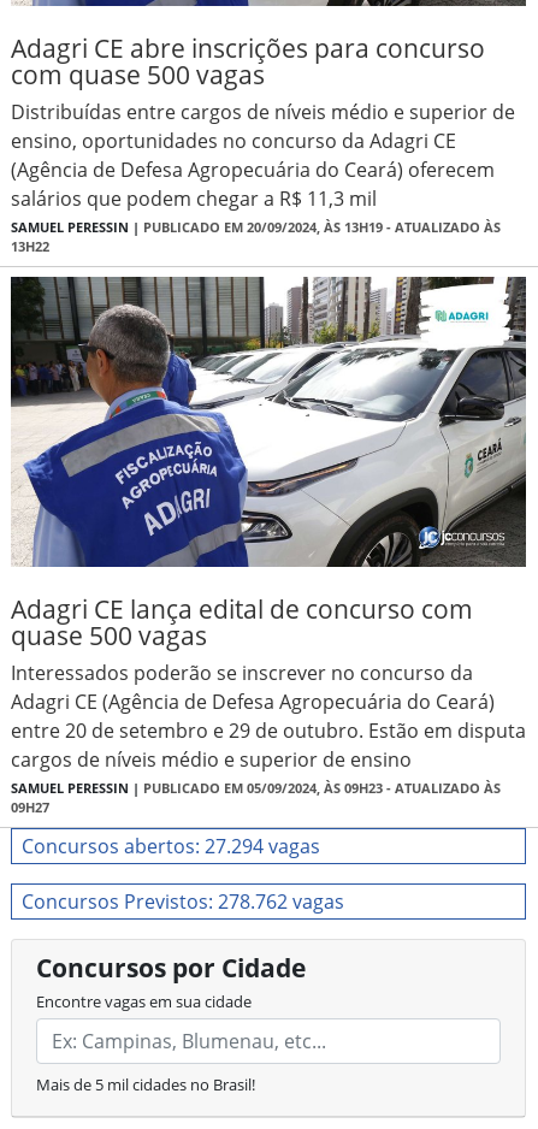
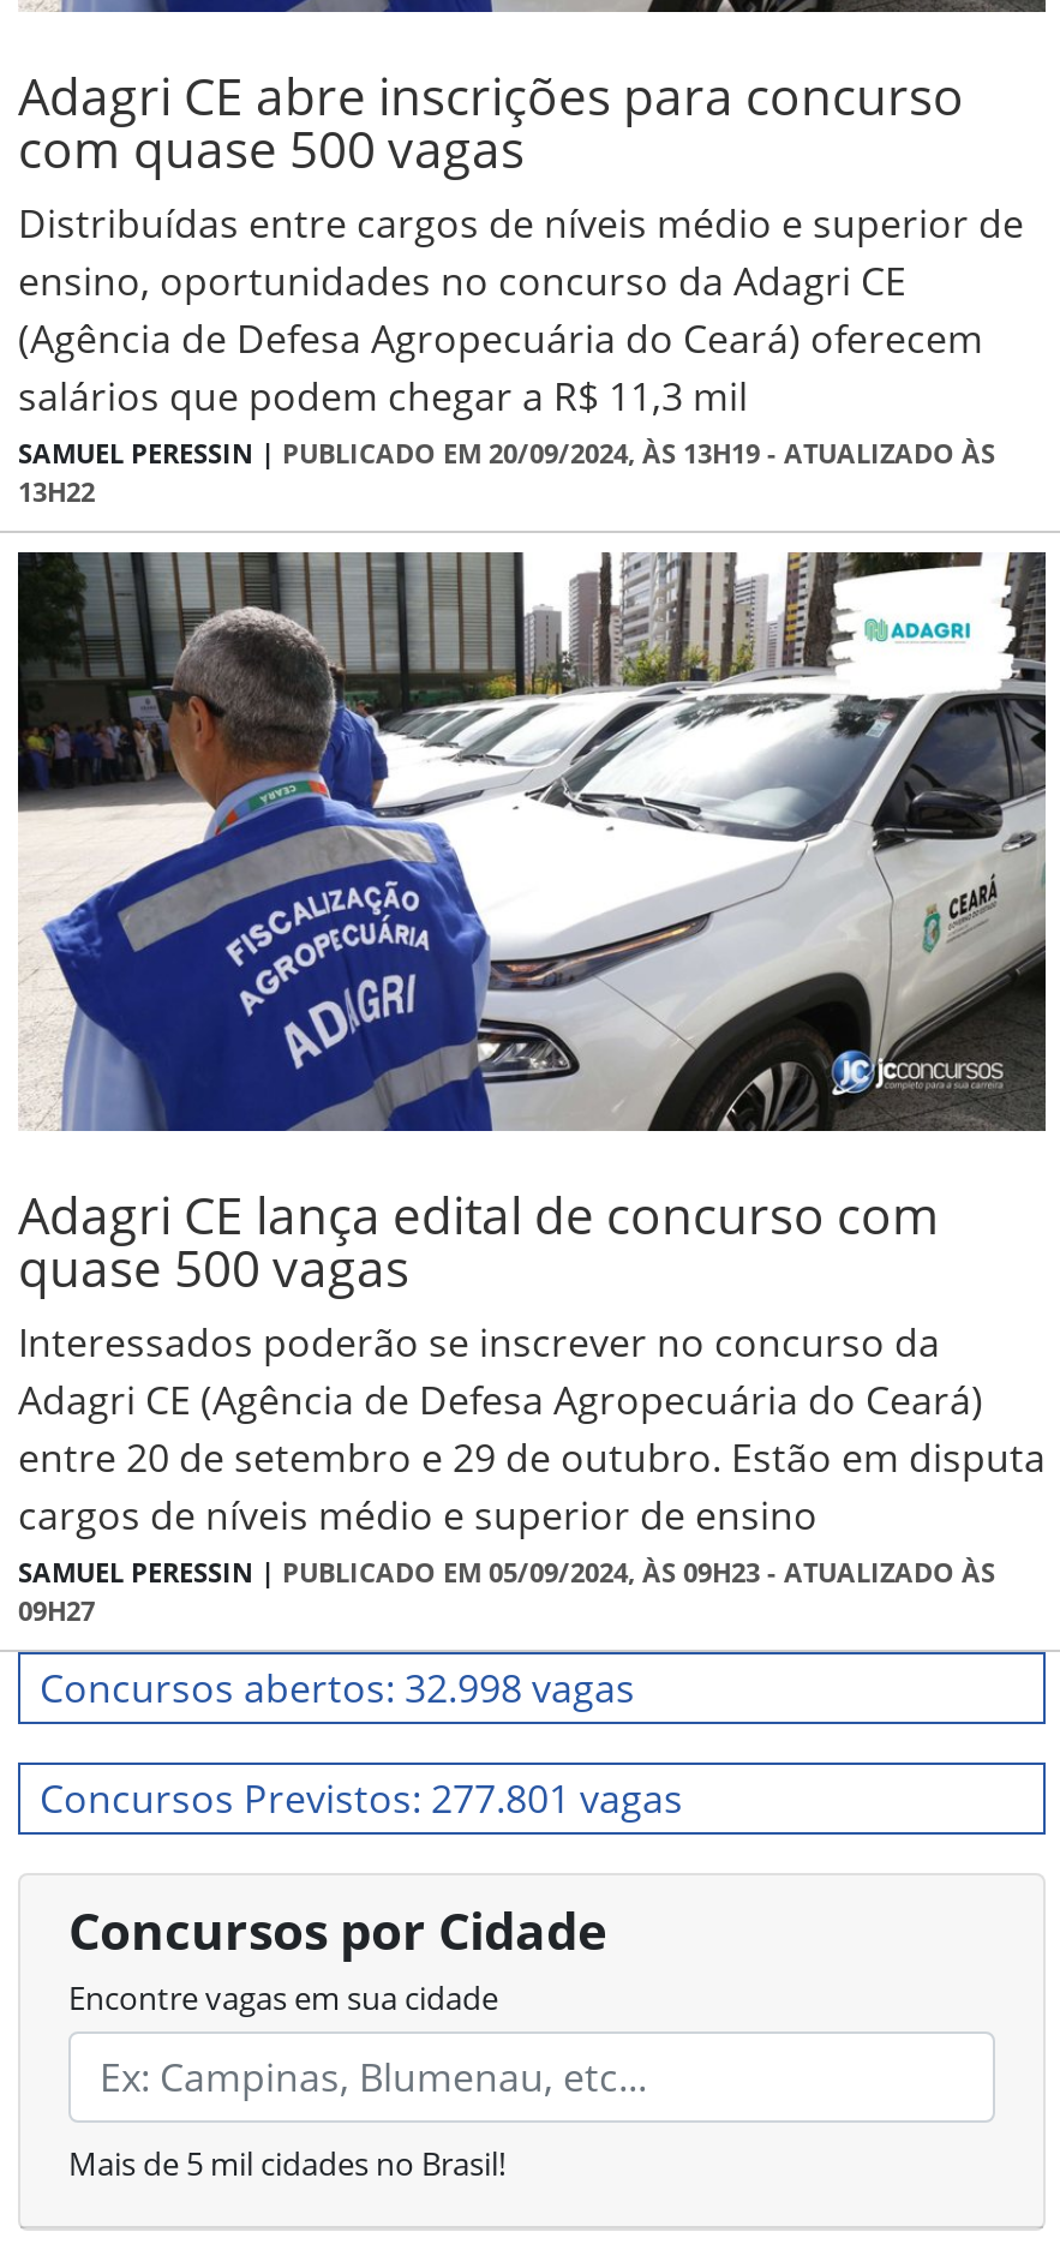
- Concursos abertos: 27.294 vagas
+ Concursos abertos: 32.998 vagas

- Concursos Previstos: 278.762 vagas
+ Concursos Previstos: 277.801 vagas
